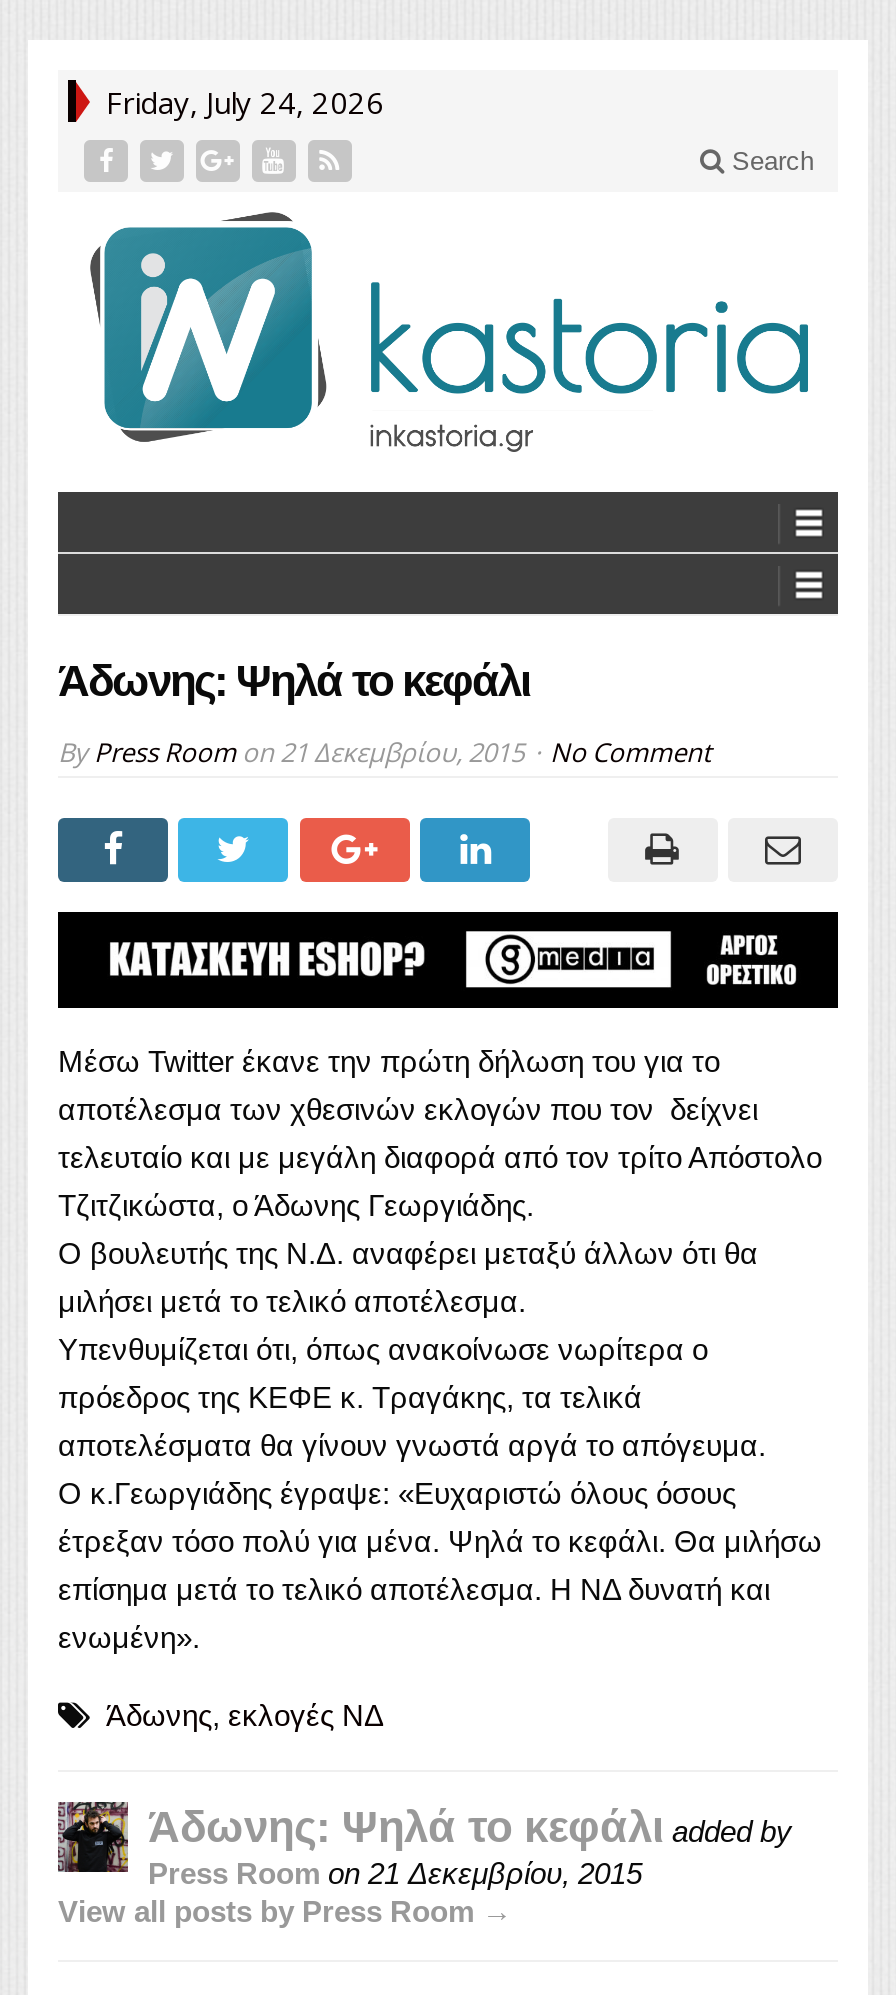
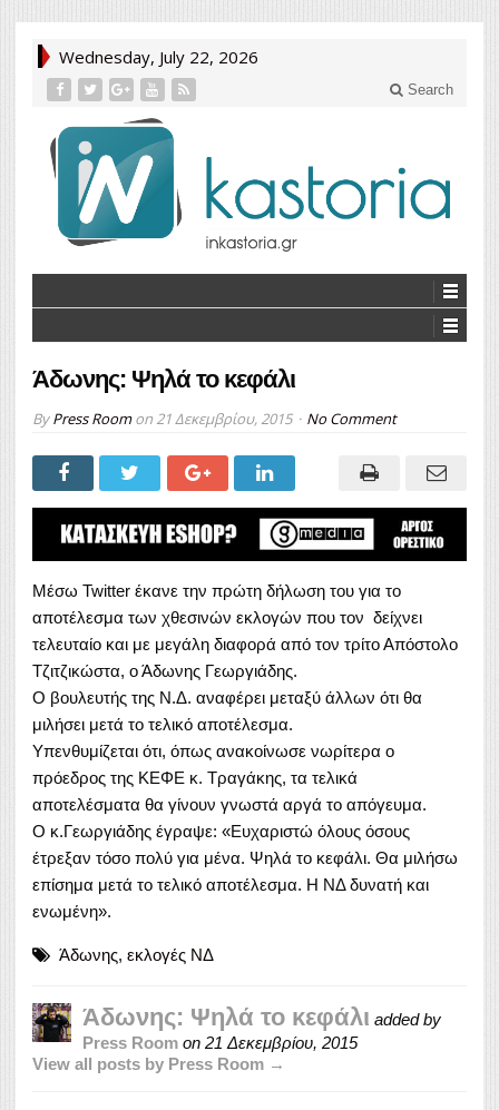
- Friday, July 24, 2026
+ Wednesday, July 22, 2026
